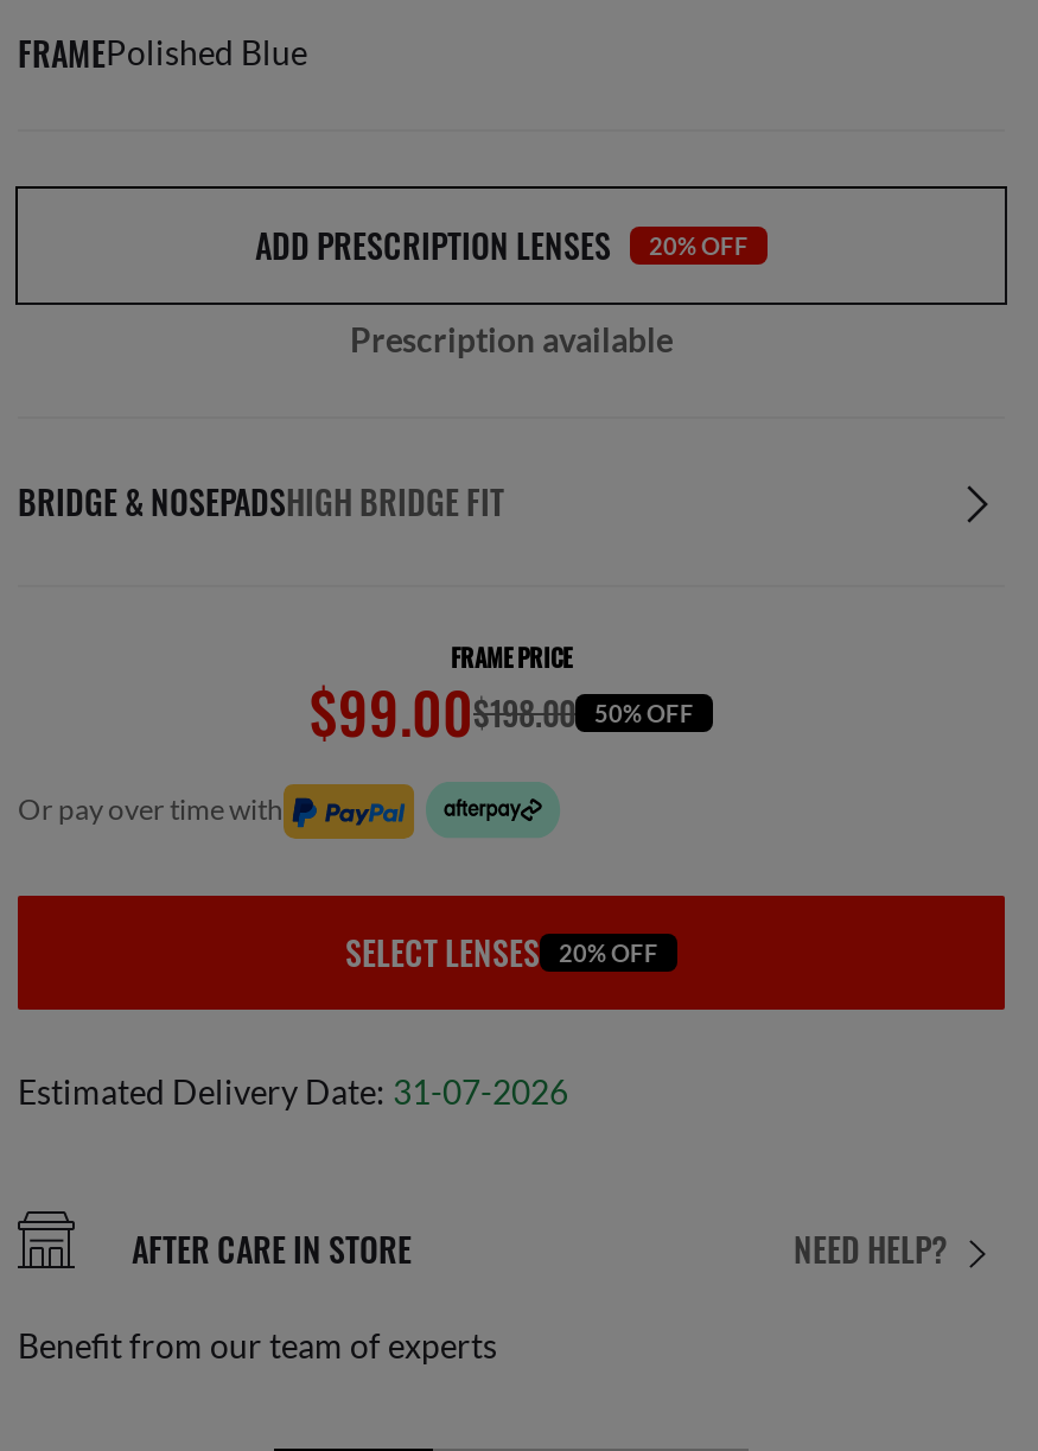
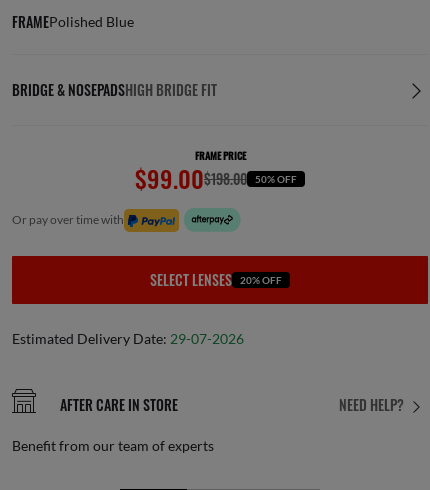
- ADD PRESCRIPTION LENSES
- 20% OFF
- Prescription available

- Estimated Delivery Date: 31-07-2026
+ Estimated Delivery Date: 29-07-2026
